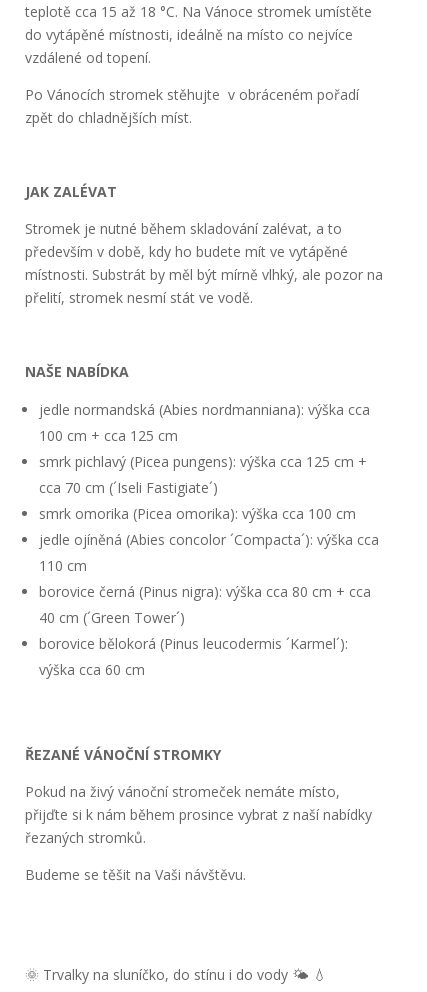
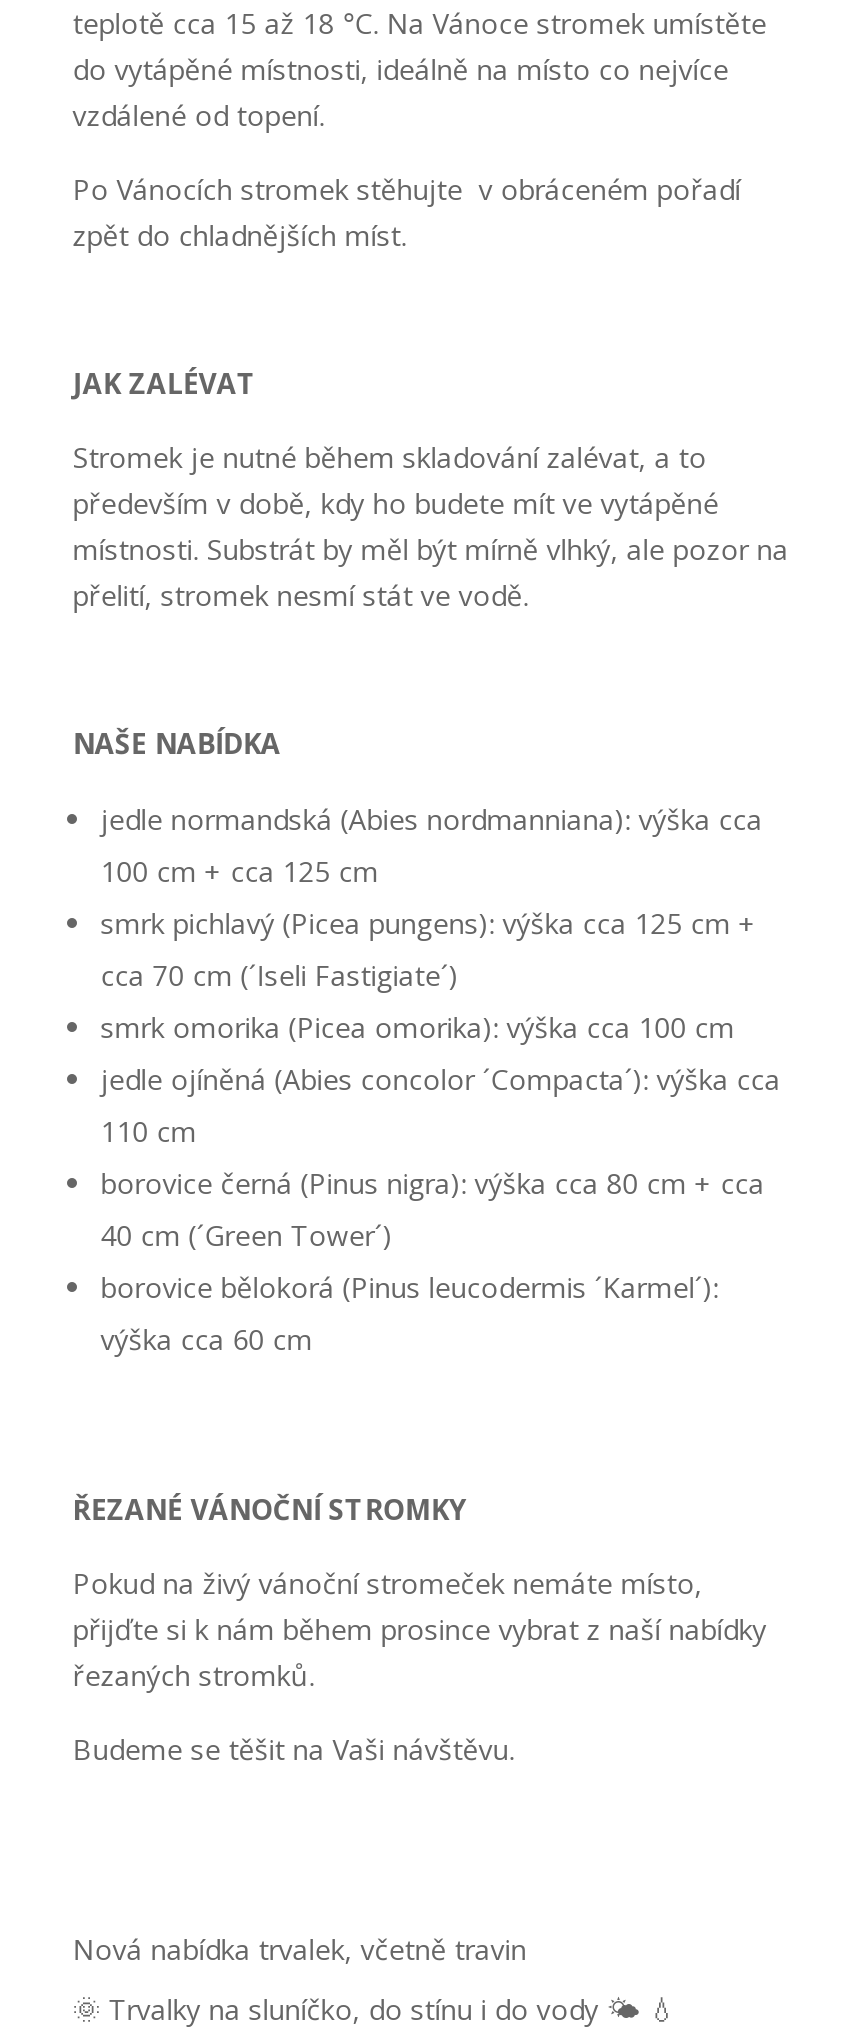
+ Nová nabídka trvalek, včetně travin
